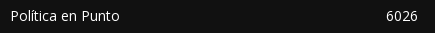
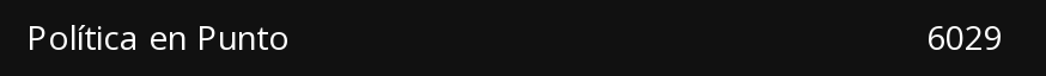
- 6026
+ 6029
